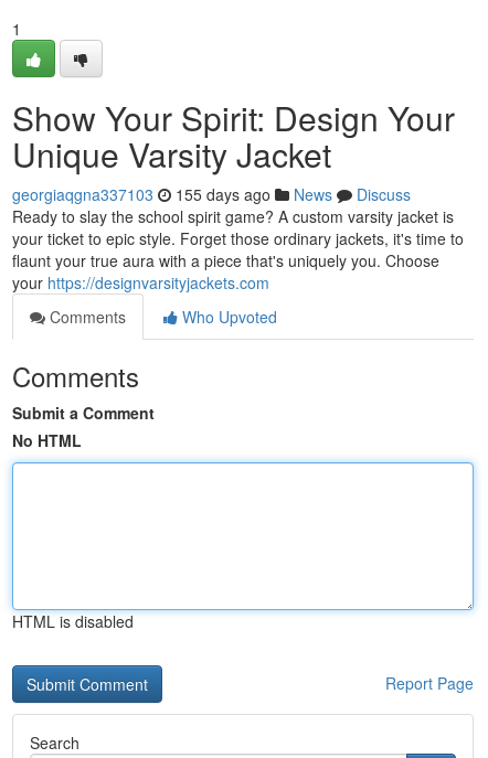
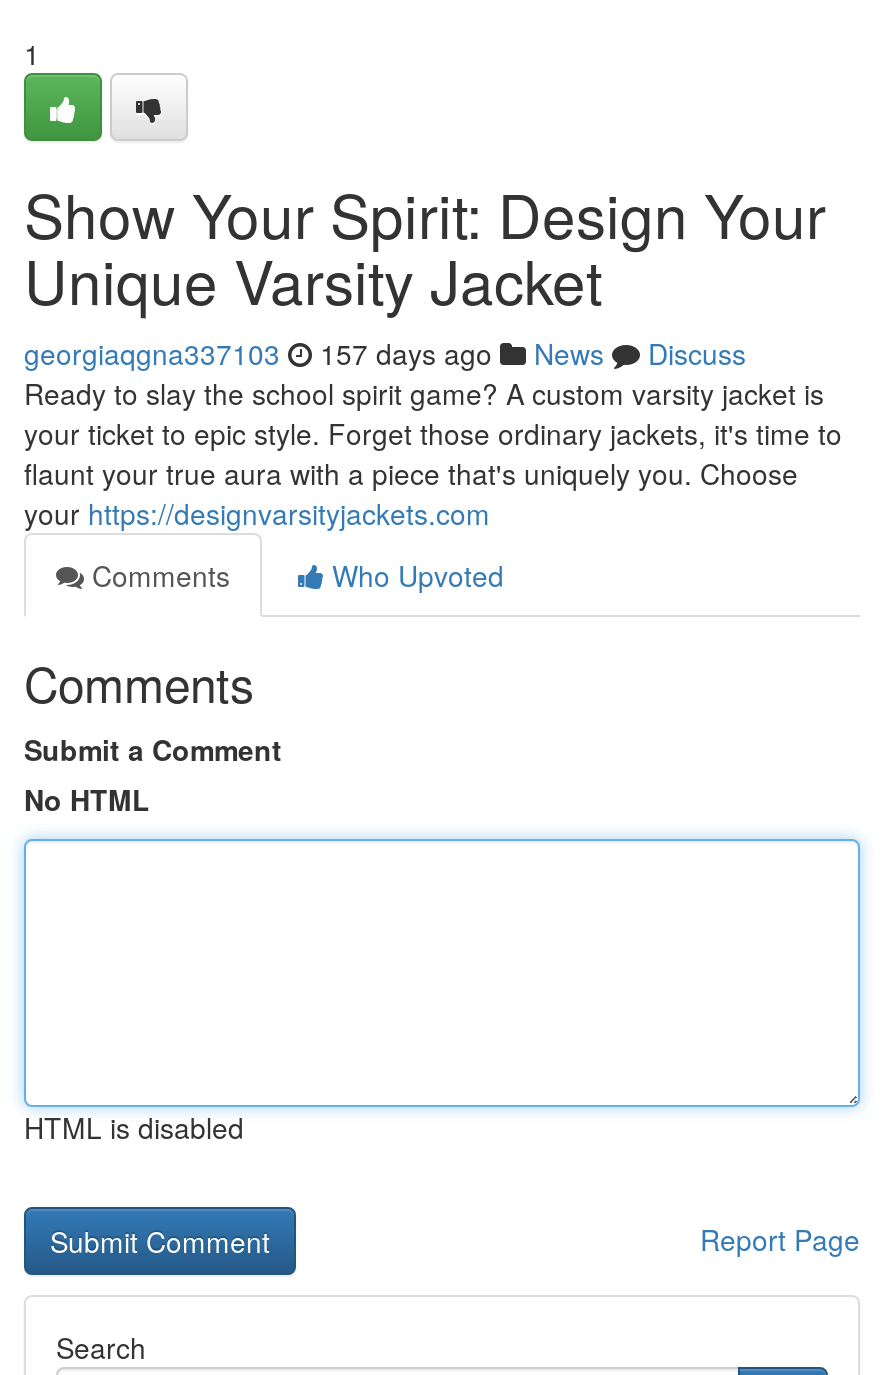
- georgiaqgna337103 155 days ago News Discuss
+ georgiaqgna337103 157 days ago News Discuss
